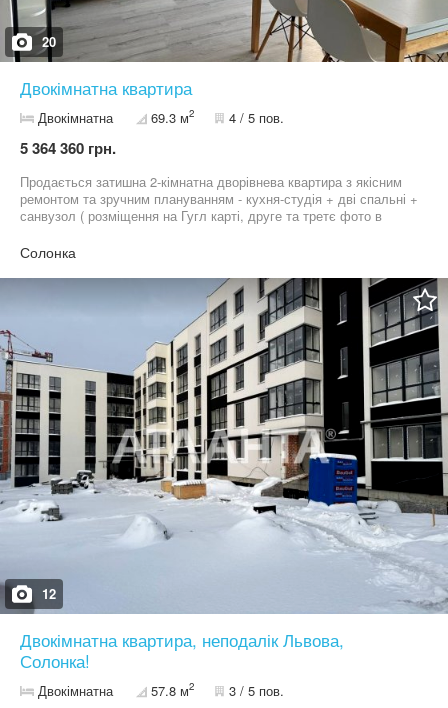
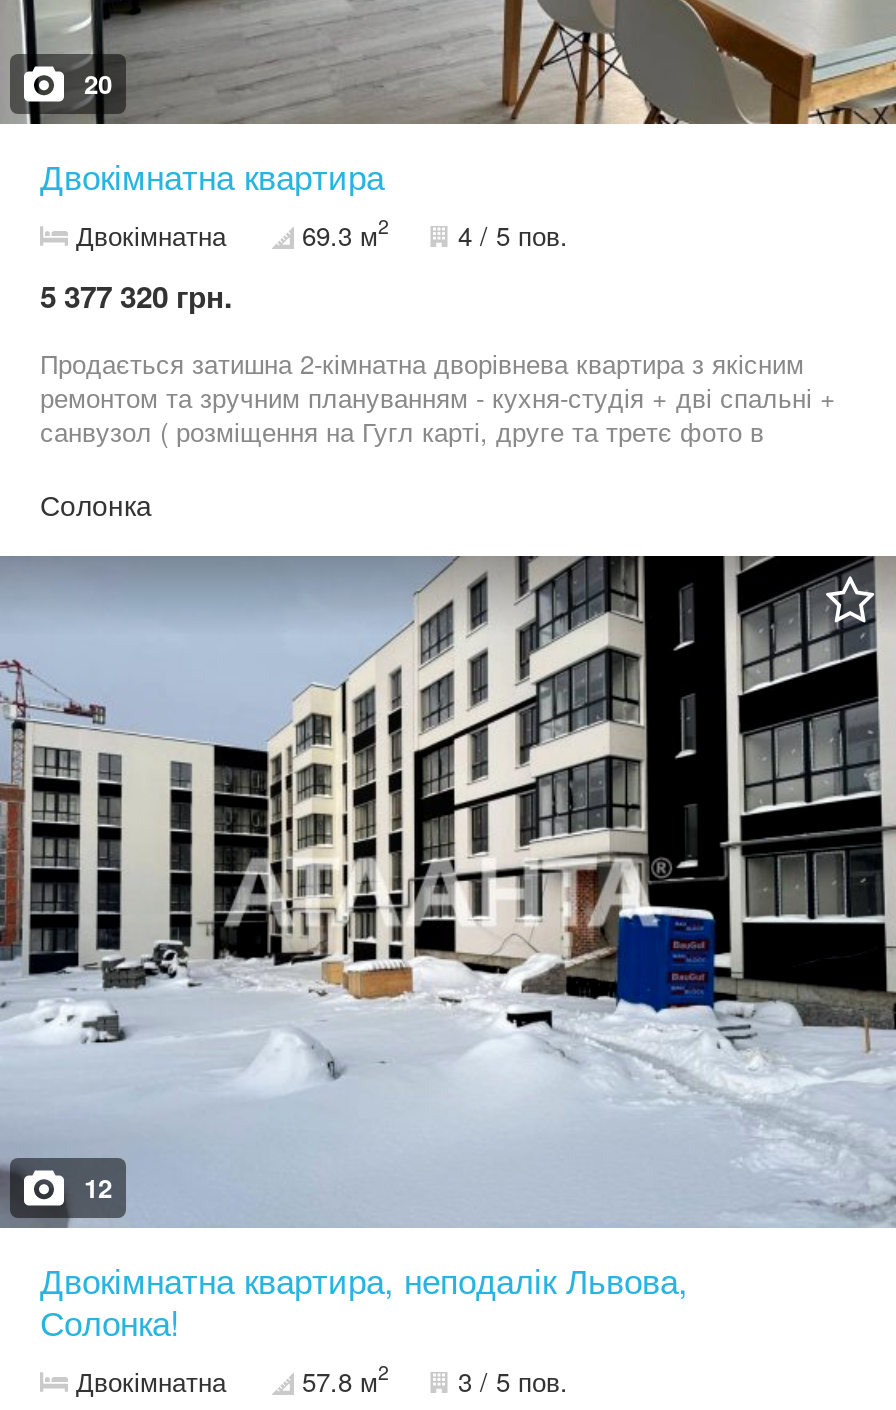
- 5 364 360 грн.
+ 5 377 320 грн.
